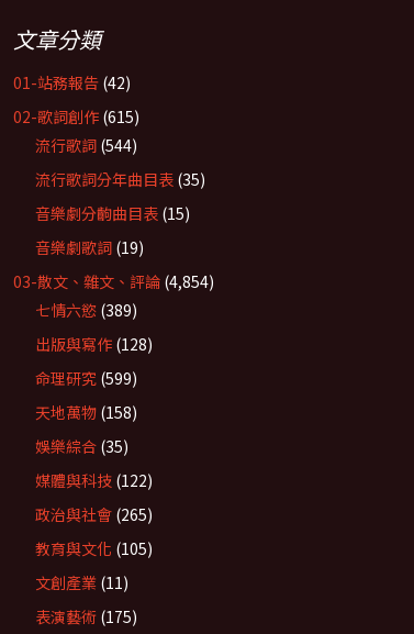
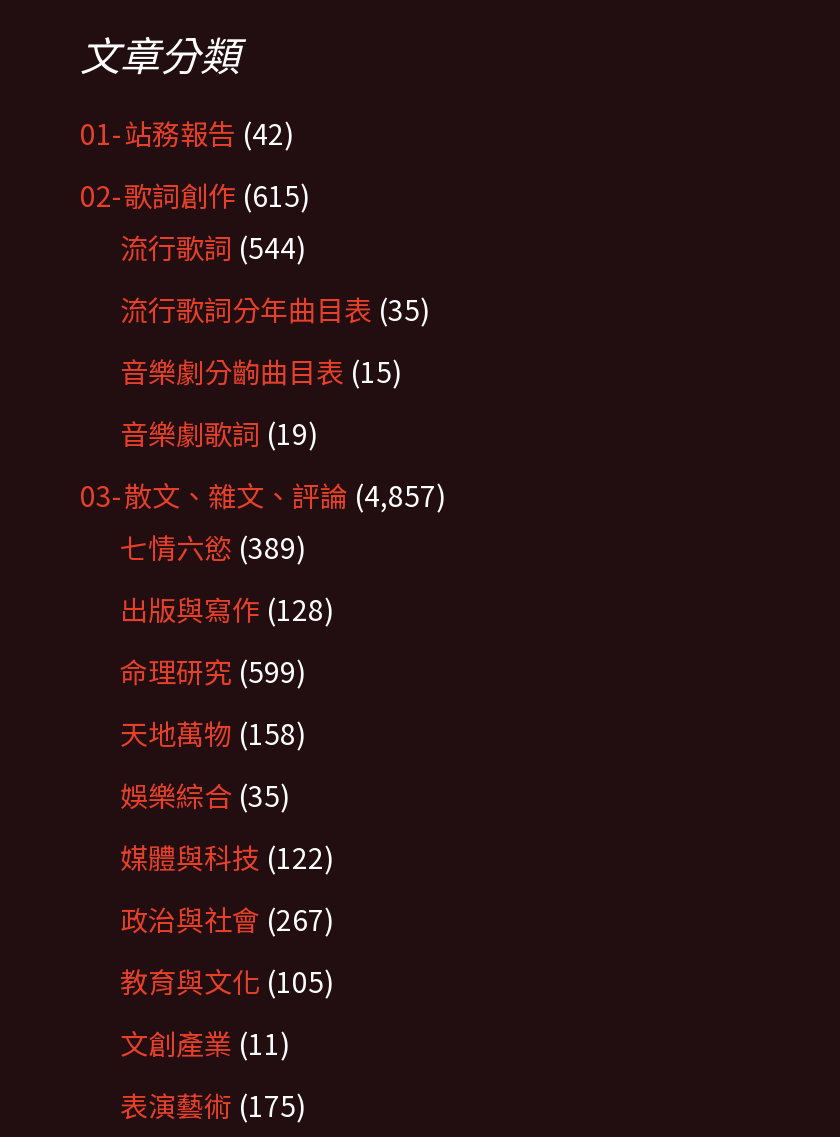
- 03-散文、雜文、評論(4,854)
+ 03-散文、雜文、評論(4,857)

- 政治與社會(265)
+ 政治與社會(267)
